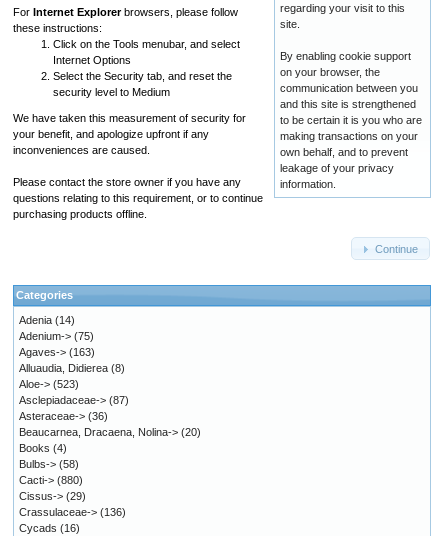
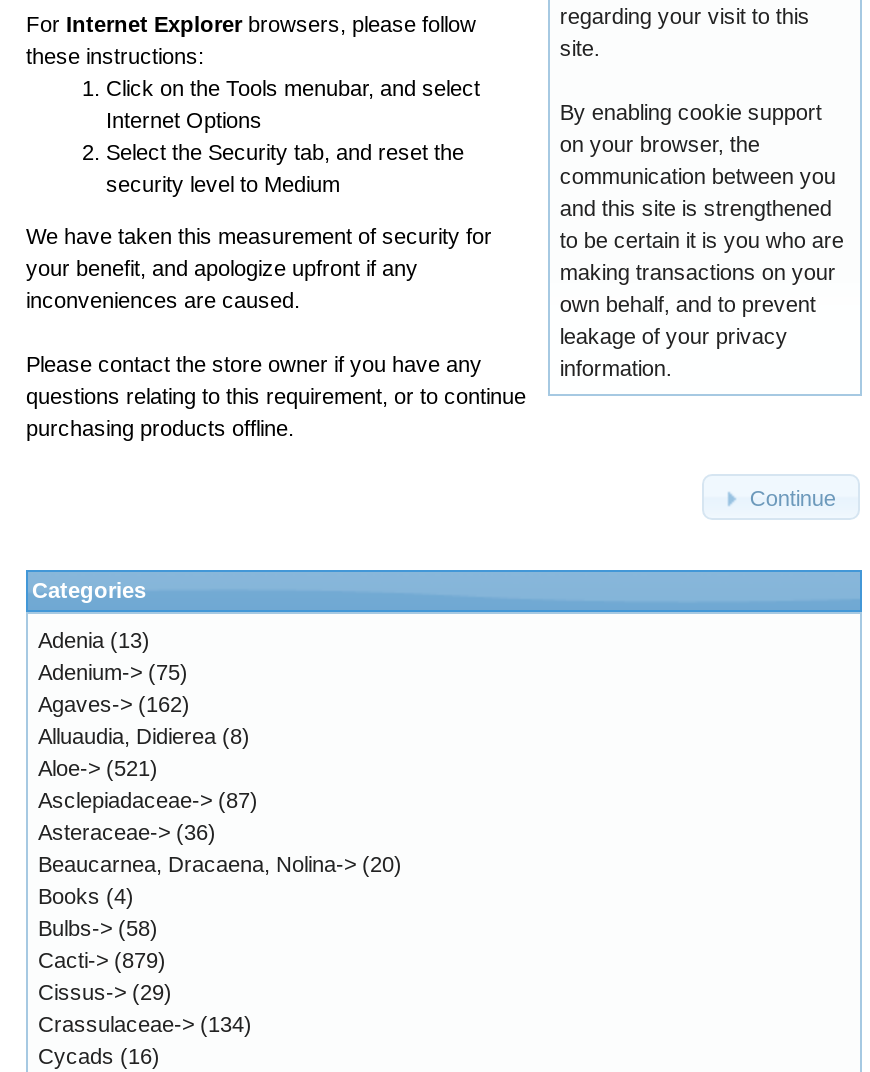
- Adenia (14)
+ Adenia (13)

- Agaves-> (163)
+ Agaves-> (162)

- Aloe-> (523)
+ Aloe-> (521)

- Cacti-> (880)
+ Cacti-> (879)

- Crassulaceae-> (136)
+ Crassulaceae-> (134)
